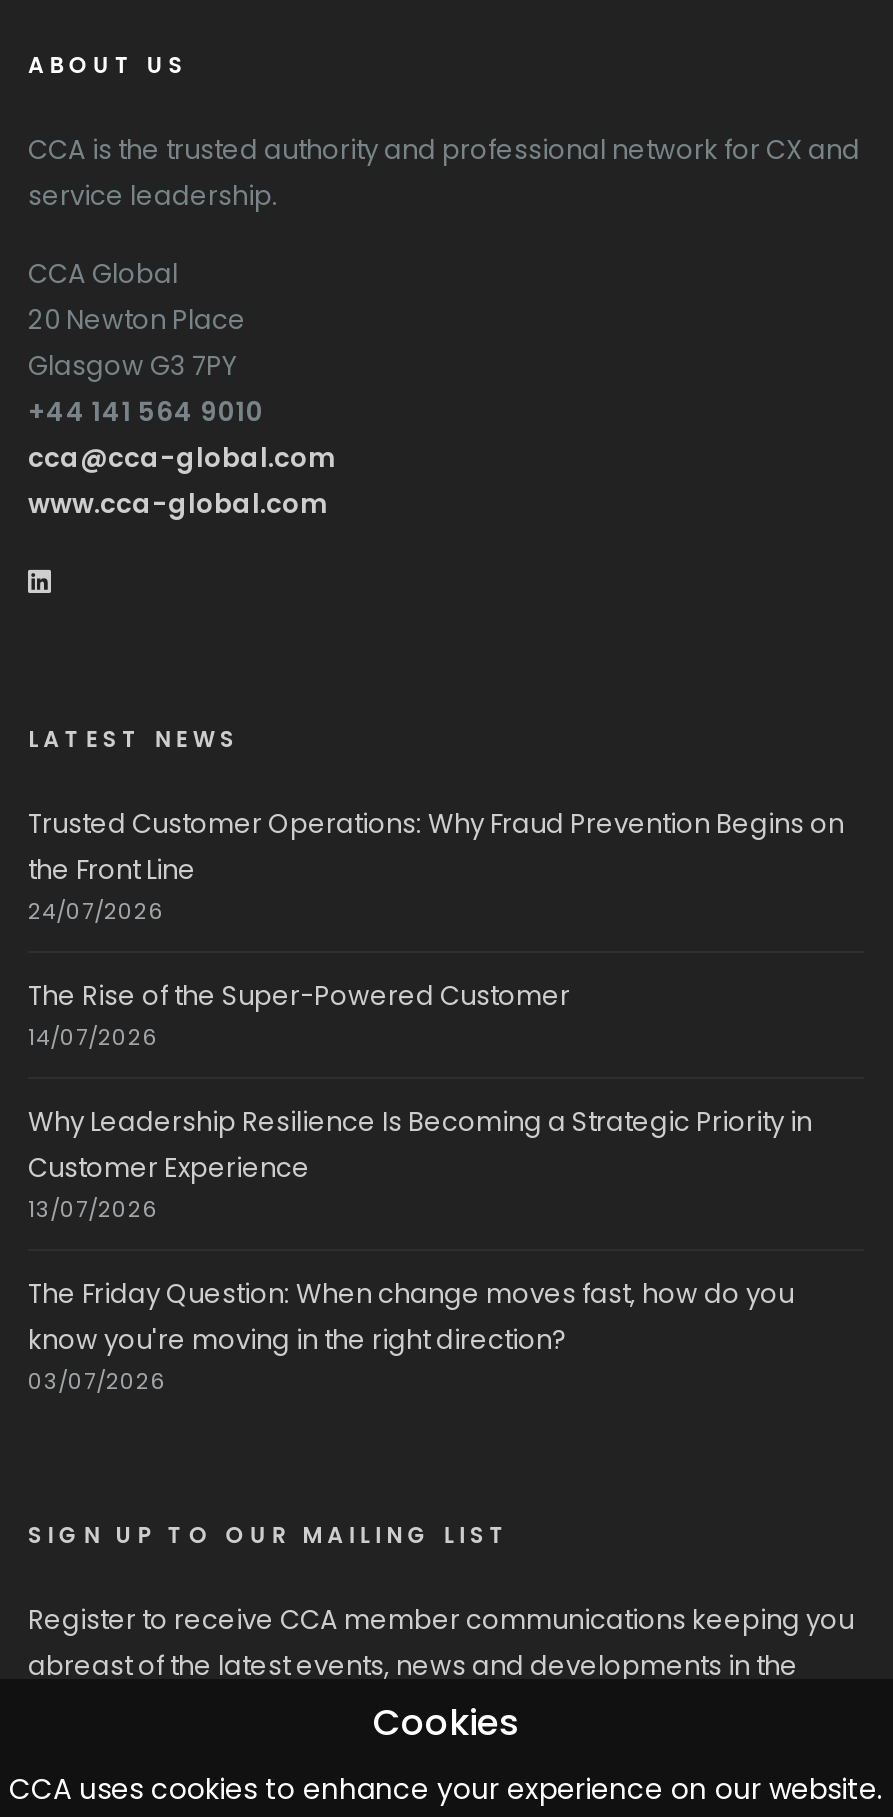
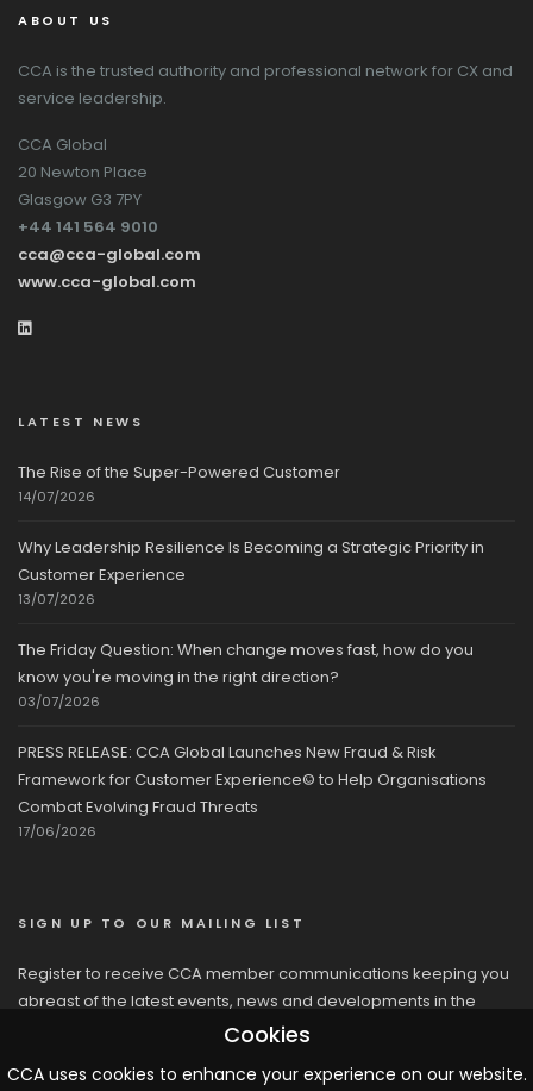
- Trusted Customer Operations: Why Fraud Prevention Begins on
- the Front Line
- 24/07/2026

moved up: The Rise of the Super-Powered Customer | 14/07/2026 | Why Leadership Resilience Is Becoming a Strategic Priority in | Customer Experience | 13/07/2026 | The Friday Question: When change moves fast, how do you | know you're moving in the right direction? | 03/07/2026

+ PRESS RELEASE: CCA Global Launches New Fraud & Risk
+ Framework for Customer Experience© to Help Organisations
+ Combat Evolving Fraud Threats
+ 17/06/2026
